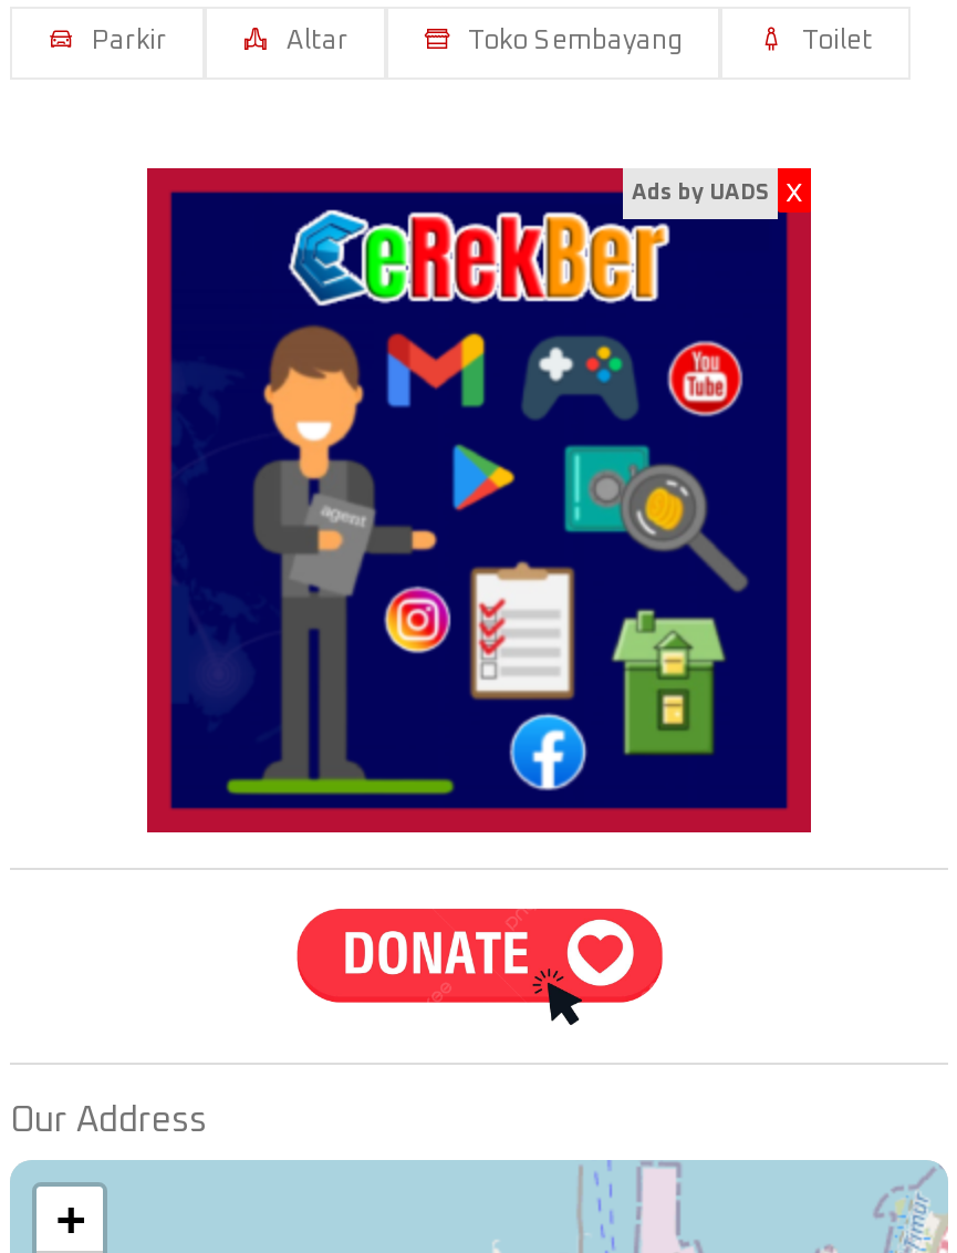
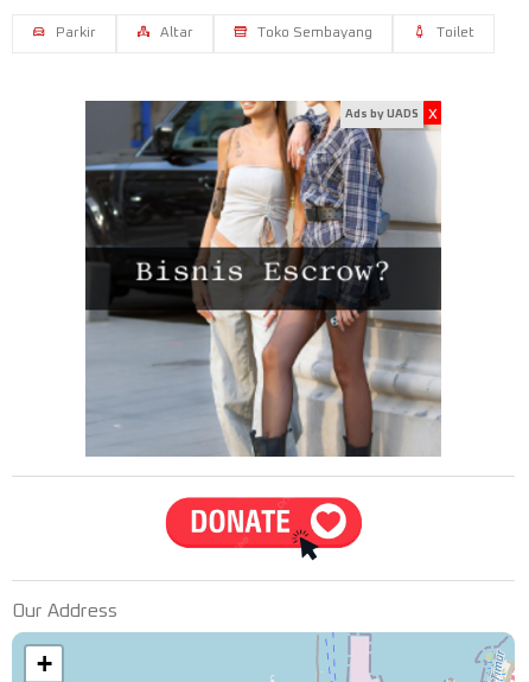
- [image]
+ [image]
